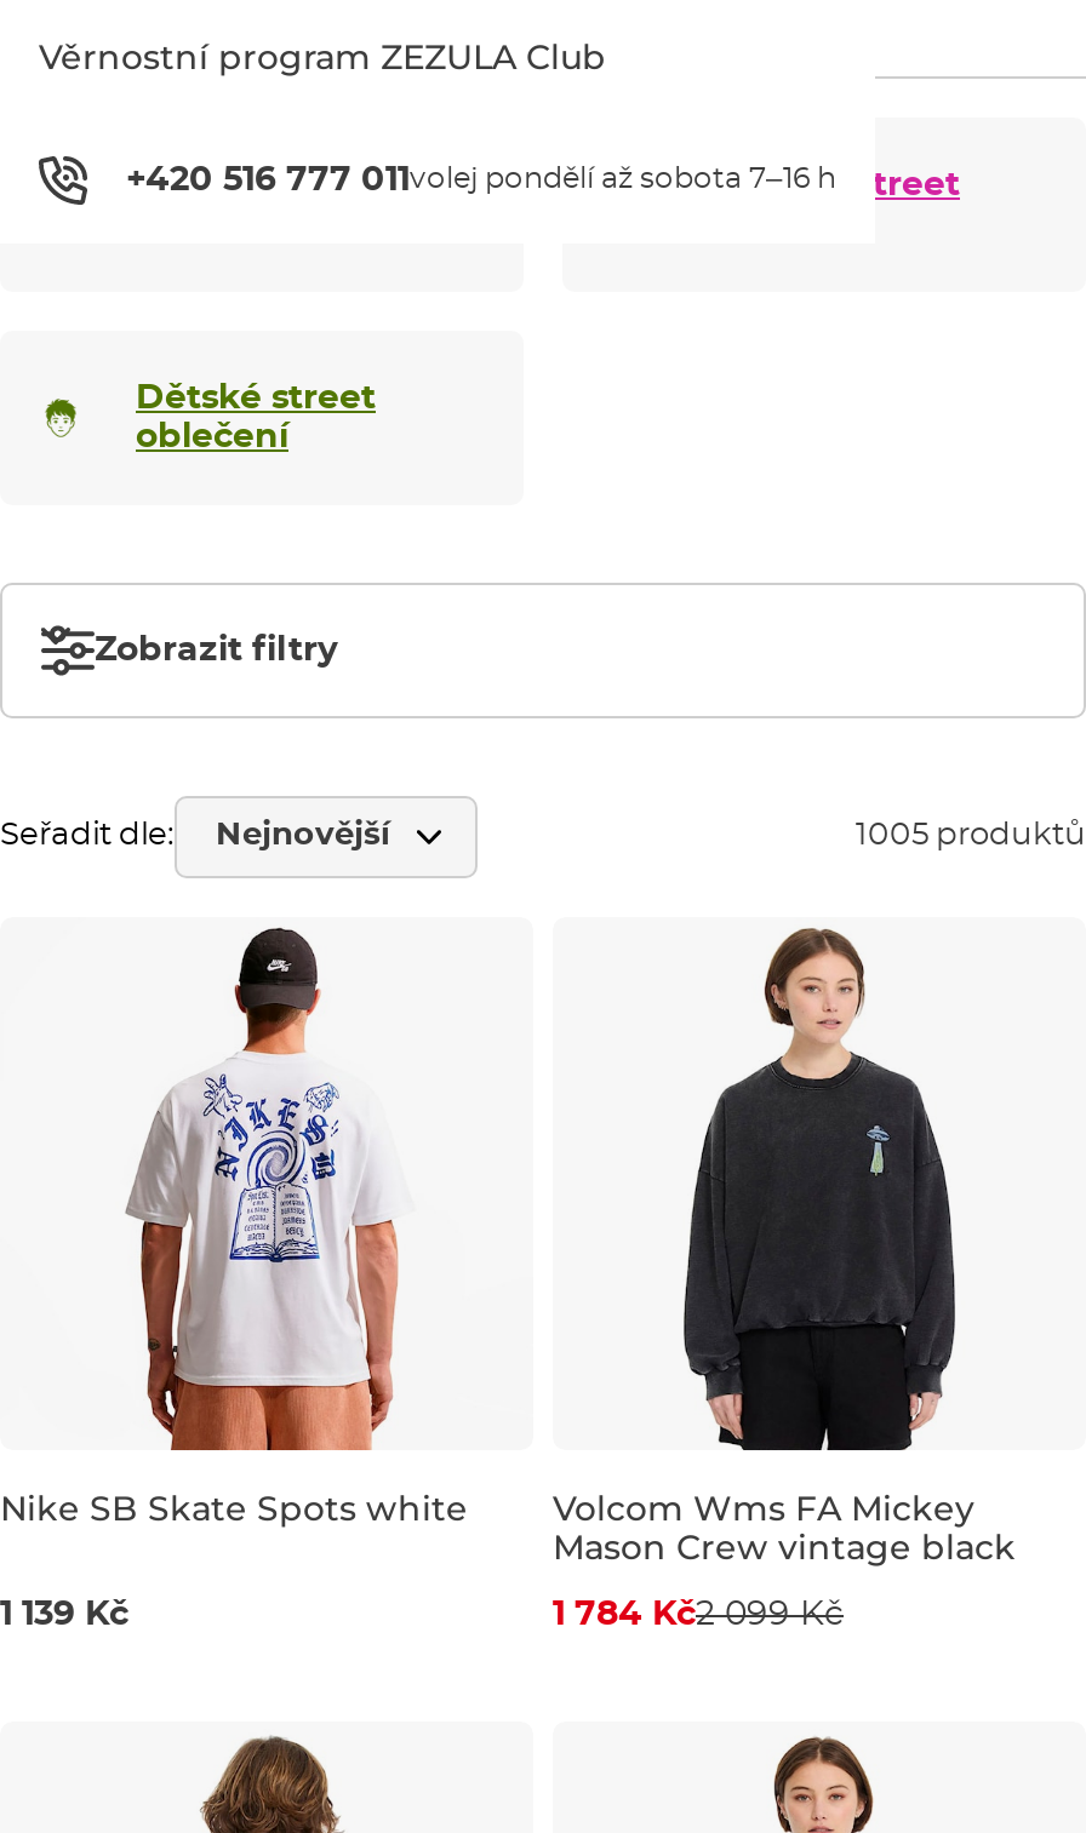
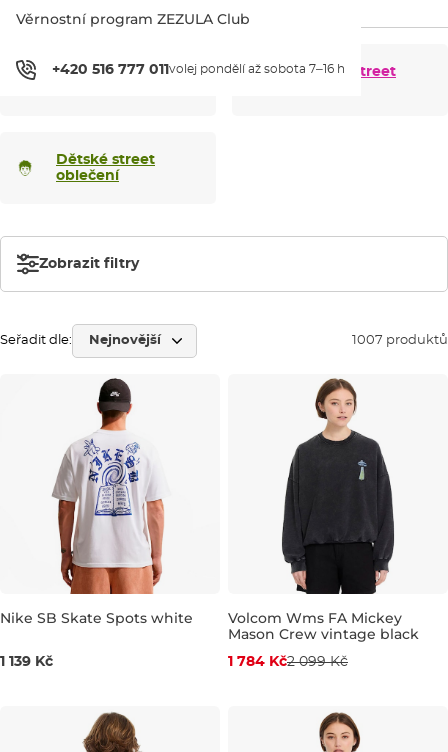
- 1005 produktů
+ 1007 produktů
